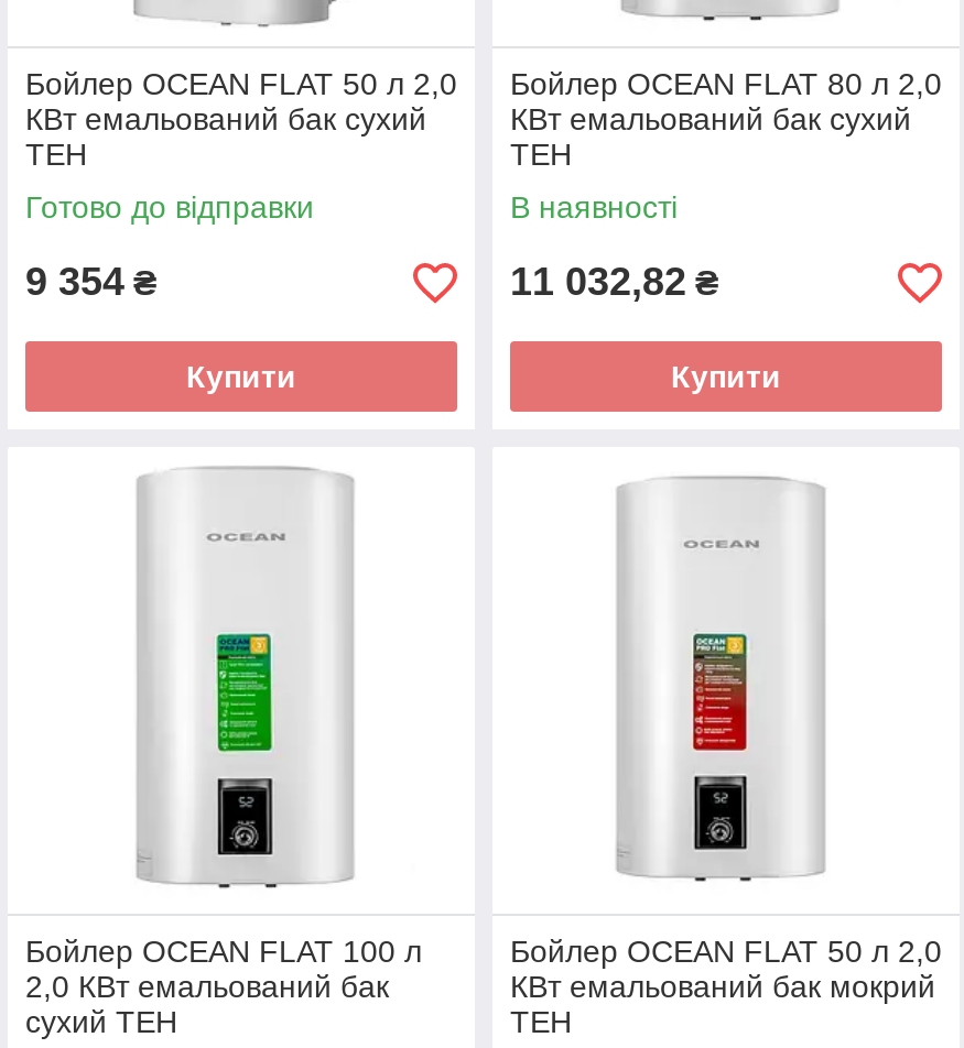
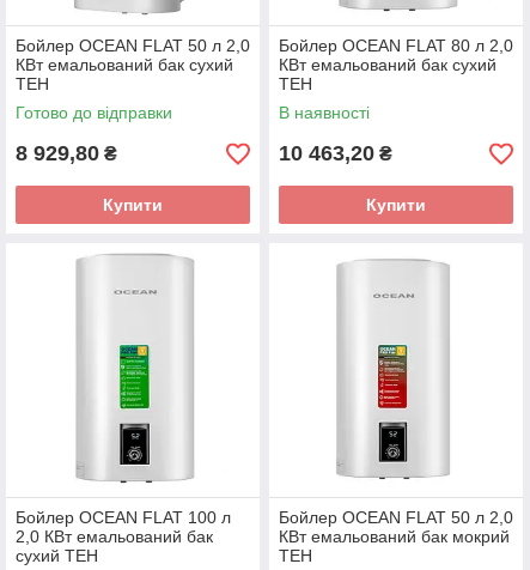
- 9 354 ₴
+ 8 929,80 ₴

- 11 032,82 ₴
+ 10 463,20 ₴
